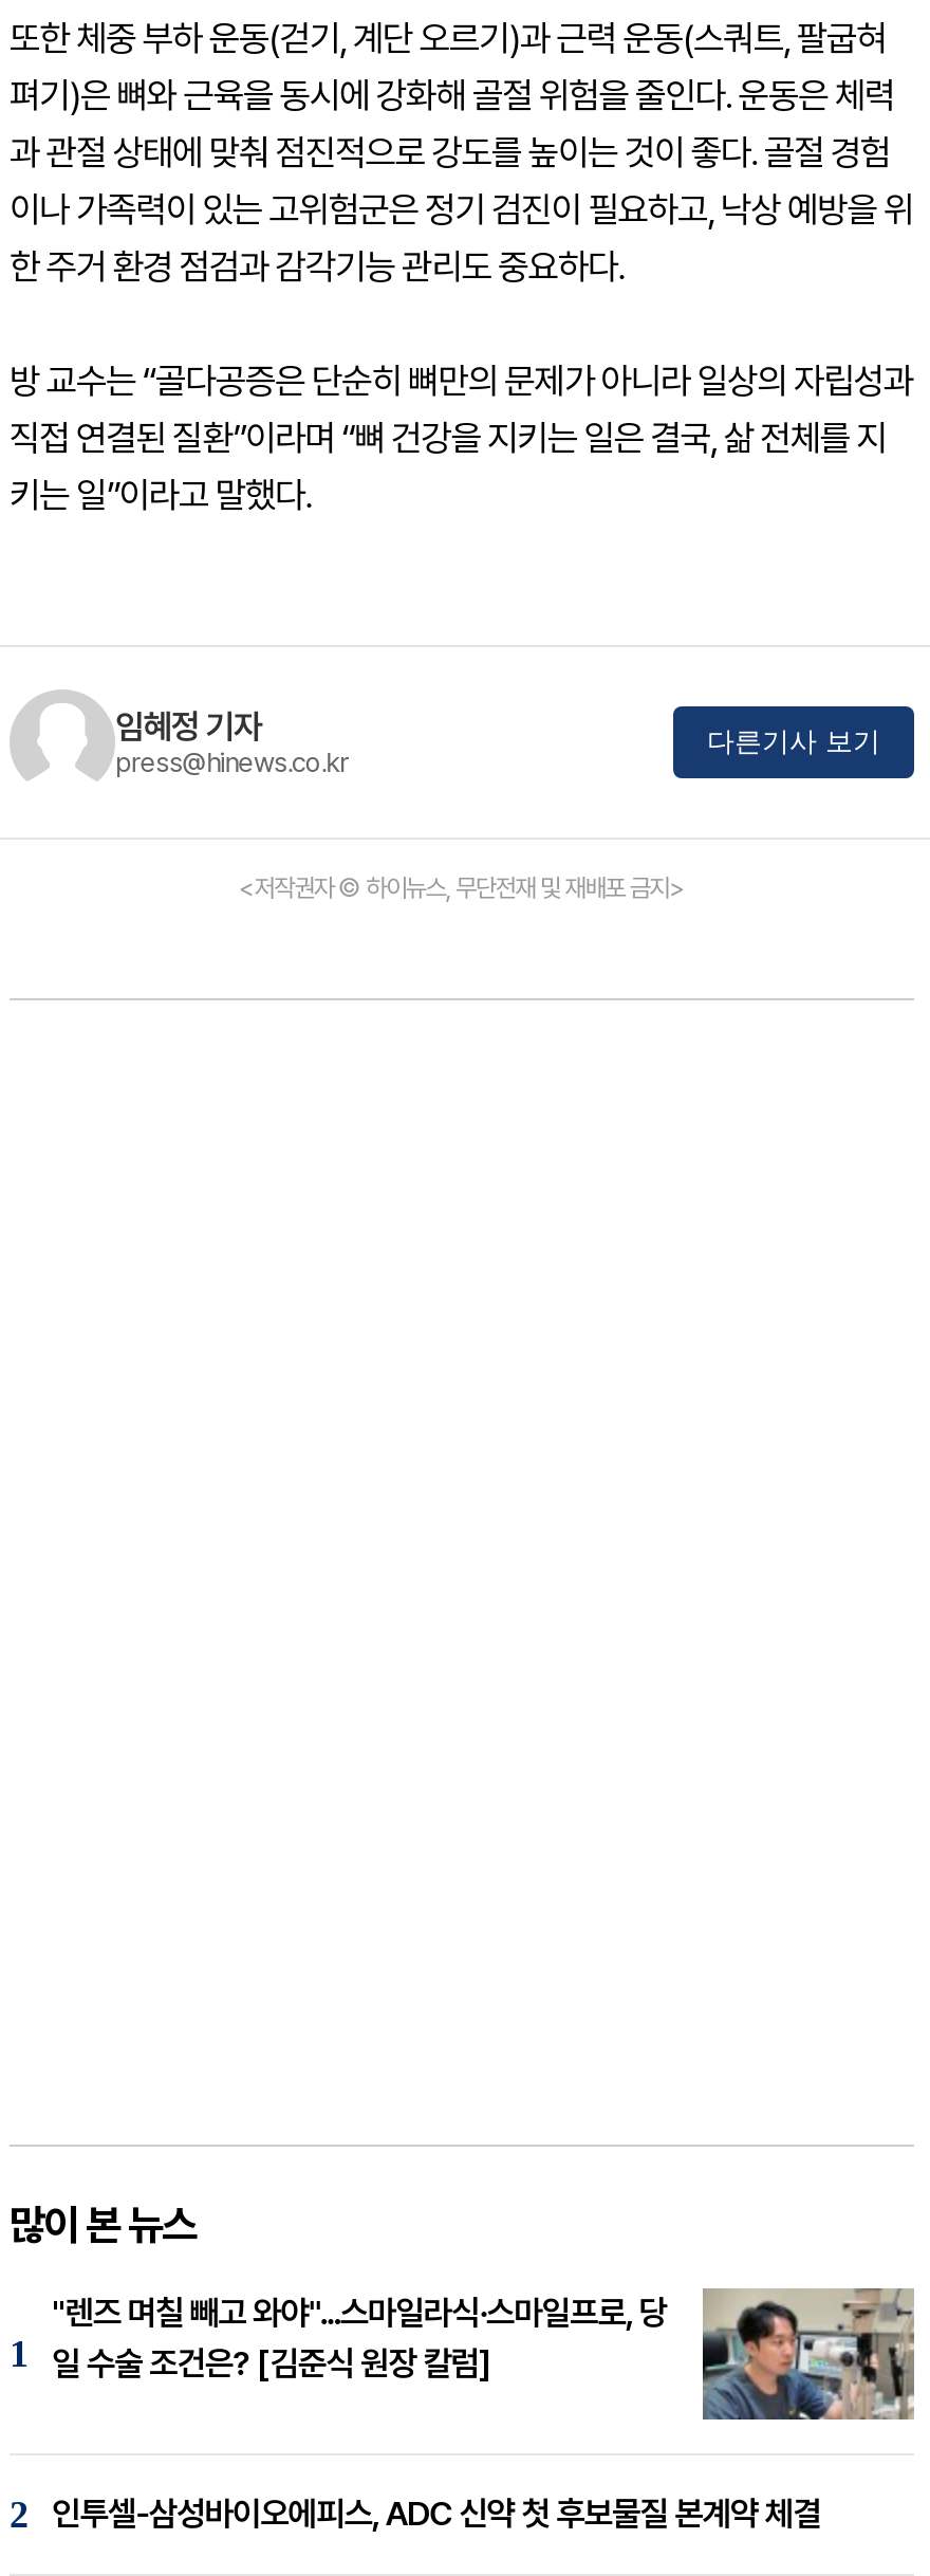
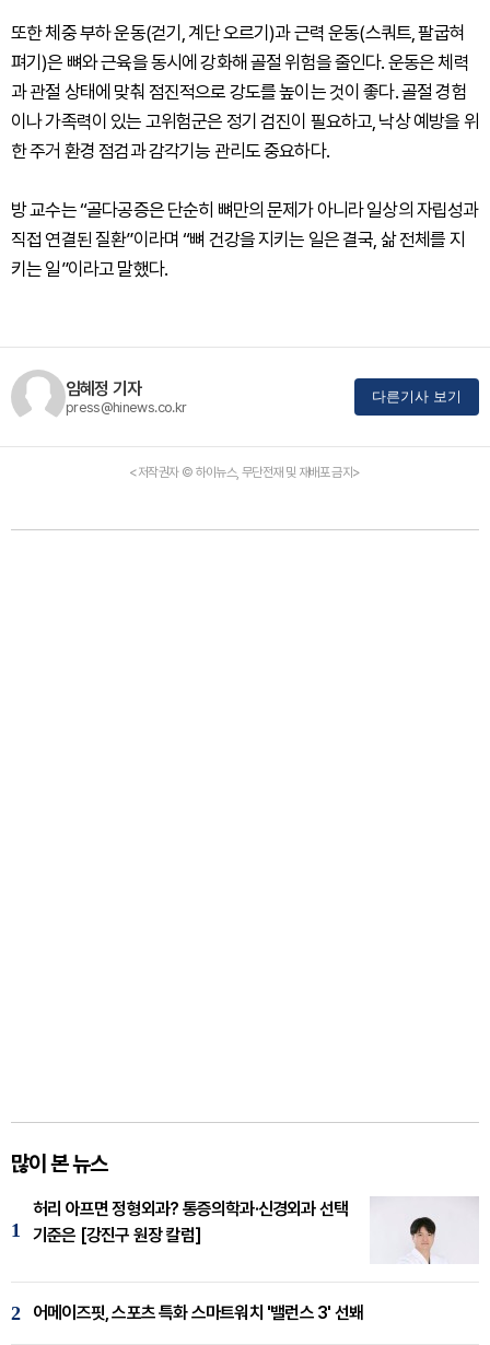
- [image]
- "렌즈 며칠 빼고 와야"...스마일라식·스마일프로, 당
- 일 수술 조건은? [김준식 원장 칼럼]
+ [image]
+ 허리 아프면 정형외과? 통증의학과·신경외과 선택
+ 기준은 [강진구 원장 칼럼]

- 인투셀-삼성바이오에피스, ADC 신약 첫 후보물질 본계약 체결
+ 어메이즈핏, 스포츠 특화 스마트워치 '밸런스 3' 선봬
